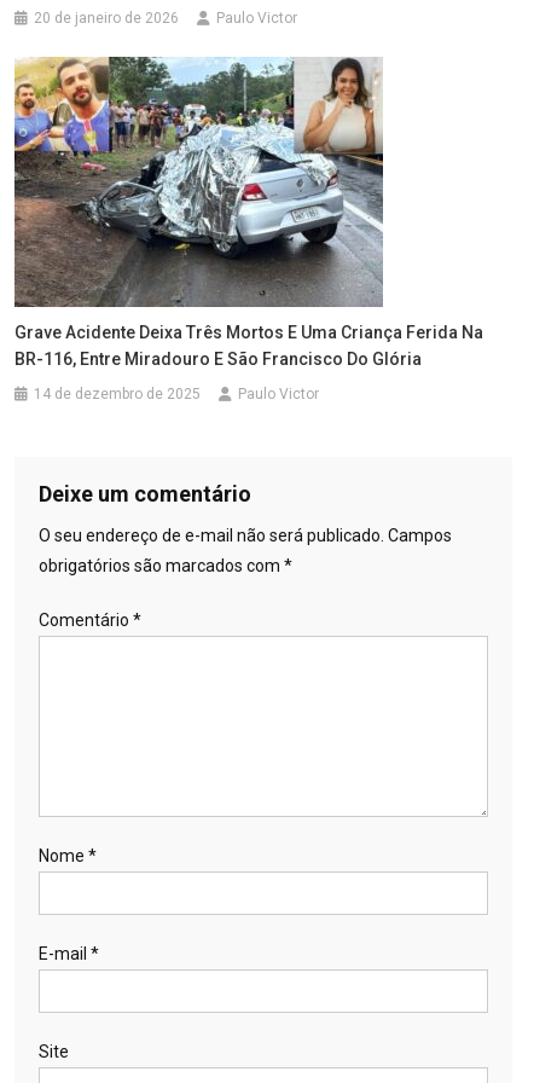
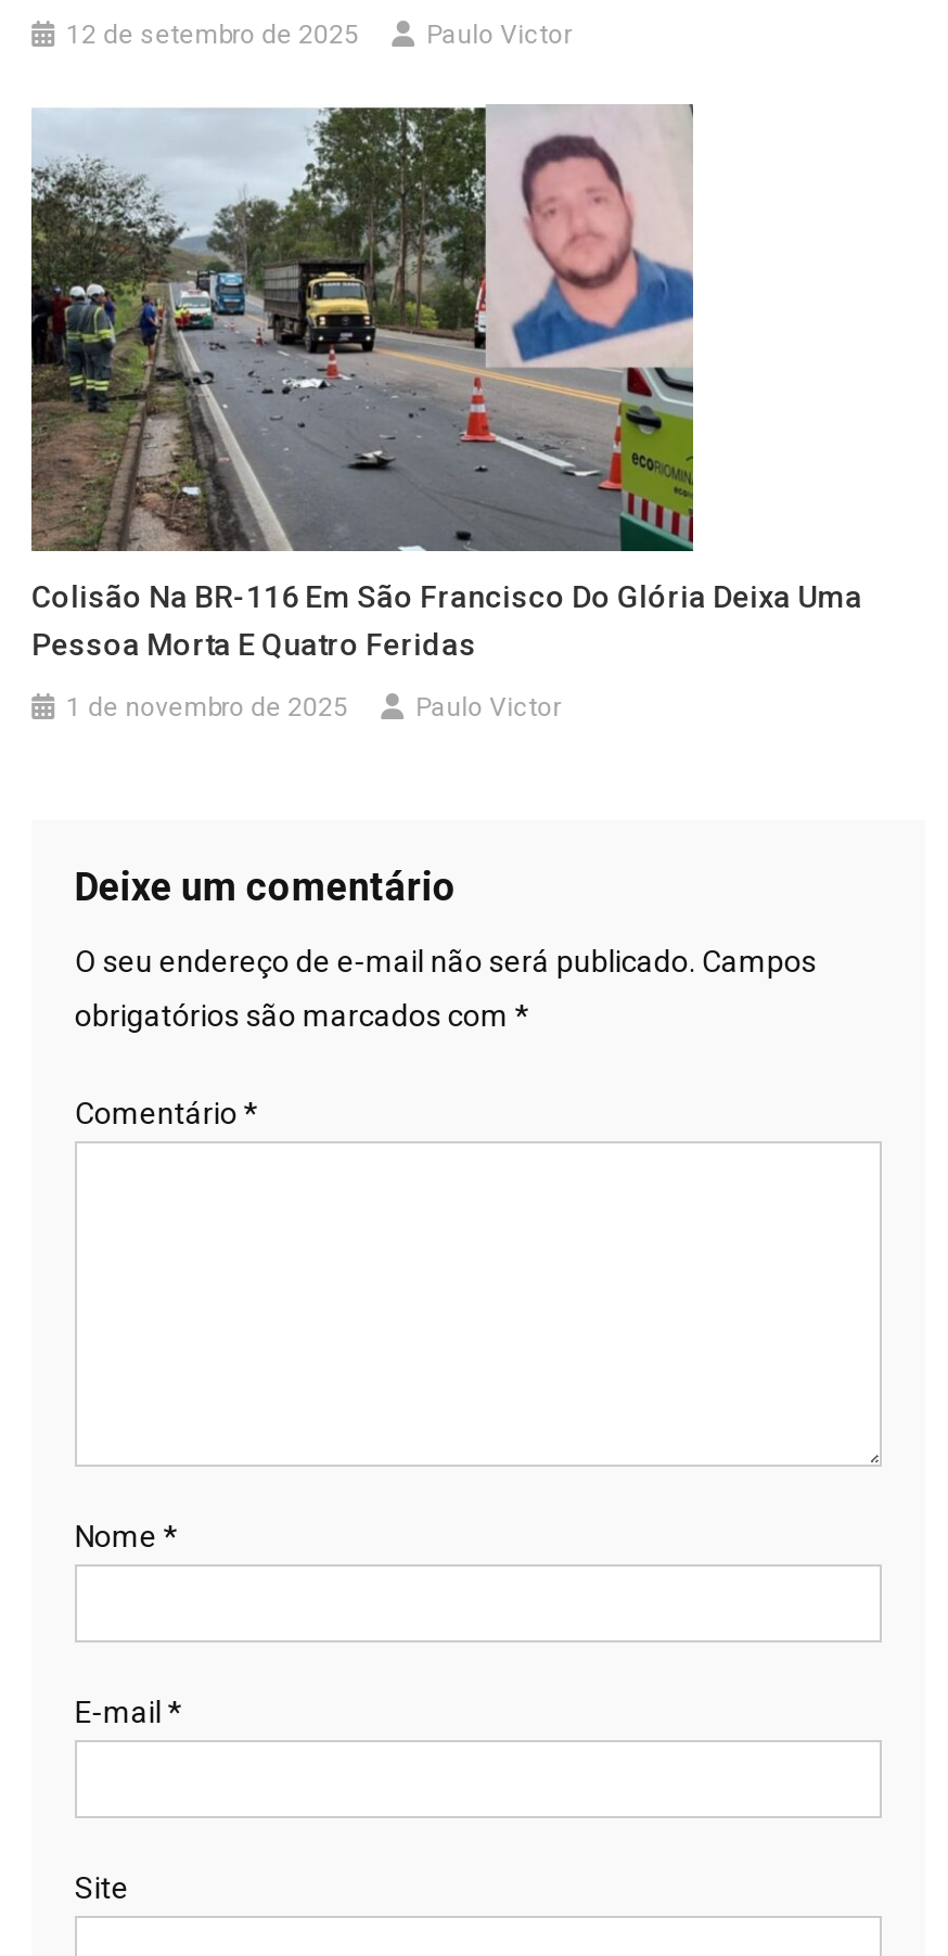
- 20 de janeiro de 2026
+ 12 de setembro de 2025

- [image]
- Grave Acidente Deixa Três Mortos E Uma Criança Ferida Na
- BR-116, Entre Miradouro E São Francisco Do Glória
+ [image]
+ Colisão Na BR-116 Em São Francisco Do Glória Deixa Uma
+ Pessoa Morta E Quatro Feridas

- 14 de dezembro de 2025
+ 1 de novembro de 2025
